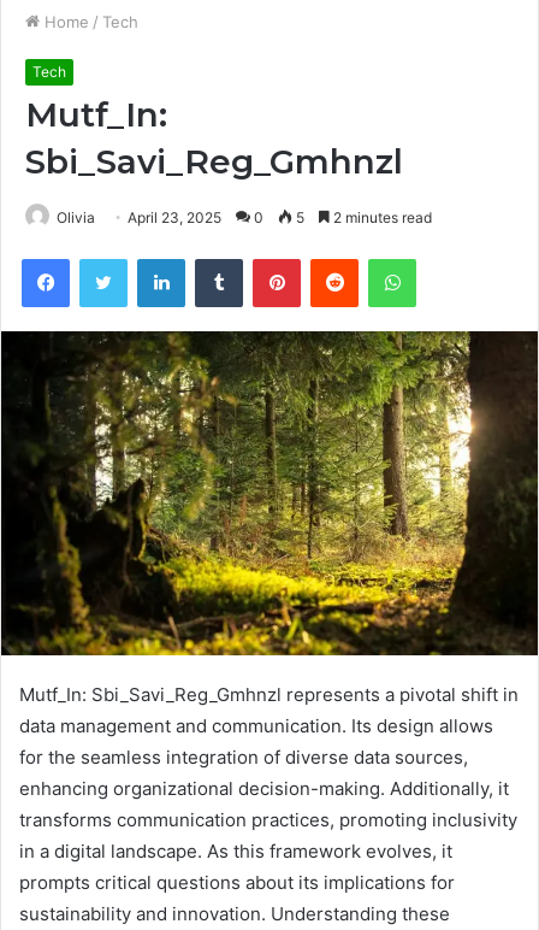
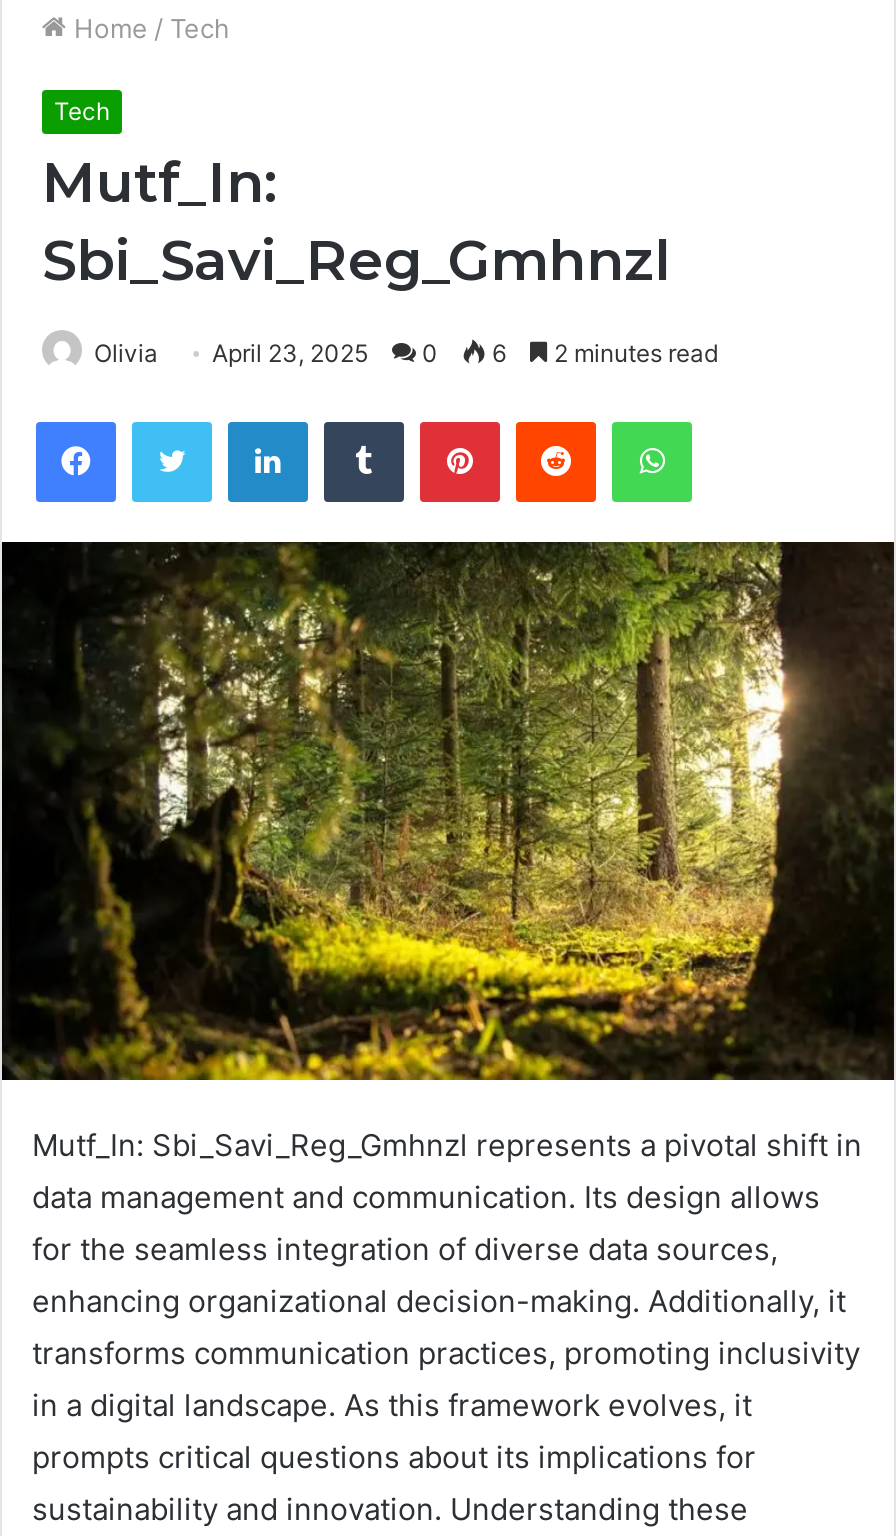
- Olivia April 23, 2025 0 5 2 minutes read
+ Olivia April 23, 2025 0 6 2 minutes read
